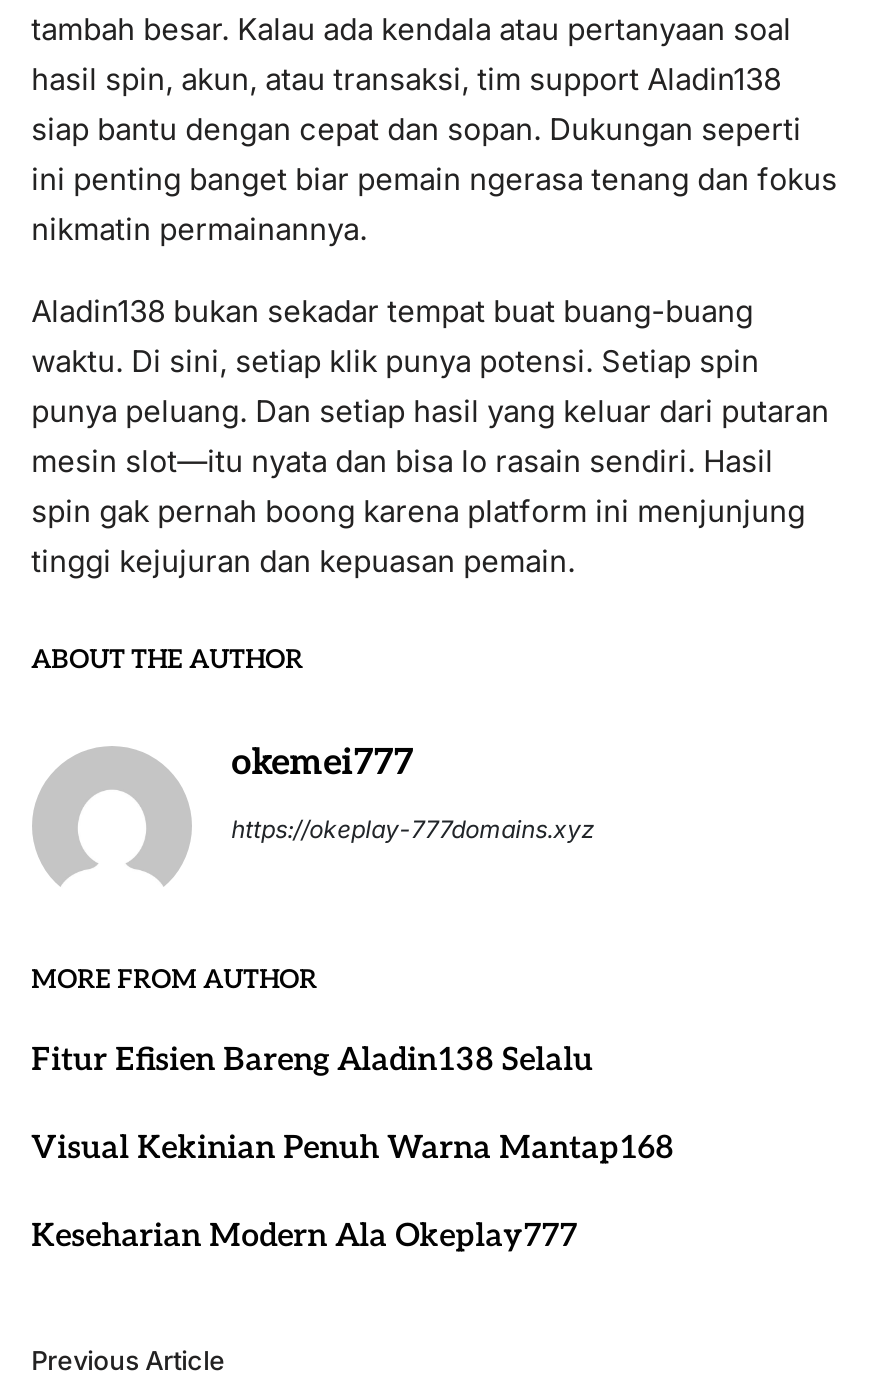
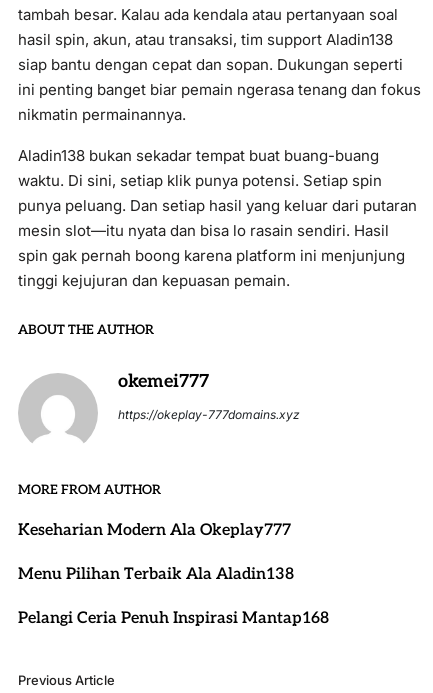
- Fitur Efisien Bareng Aladin138 Selalu
- Visual Kekinian Penuh Warna Mantap168

moved up: Keseharian Modern Ala Okeplay777

+ Menu Pilihan Terbaik Ala Aladin138
+ Pelangi Ceria Penuh Inspirasi Mantap168
